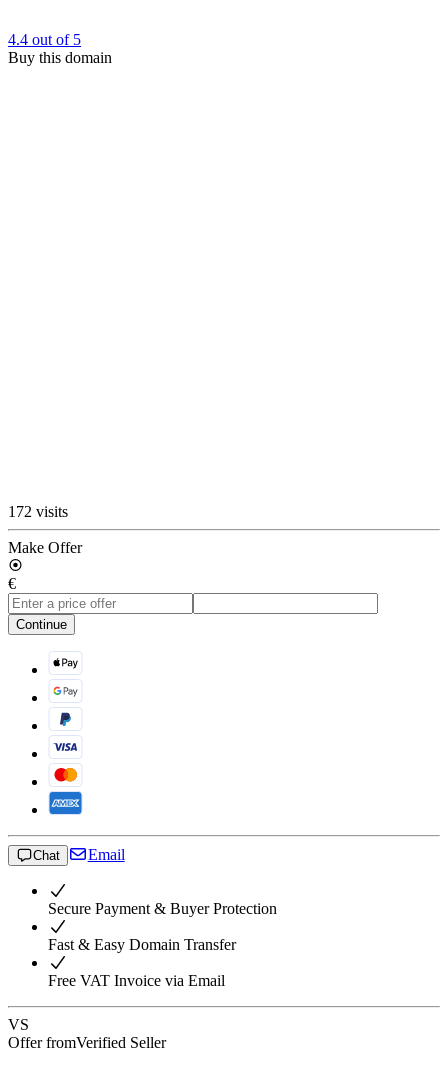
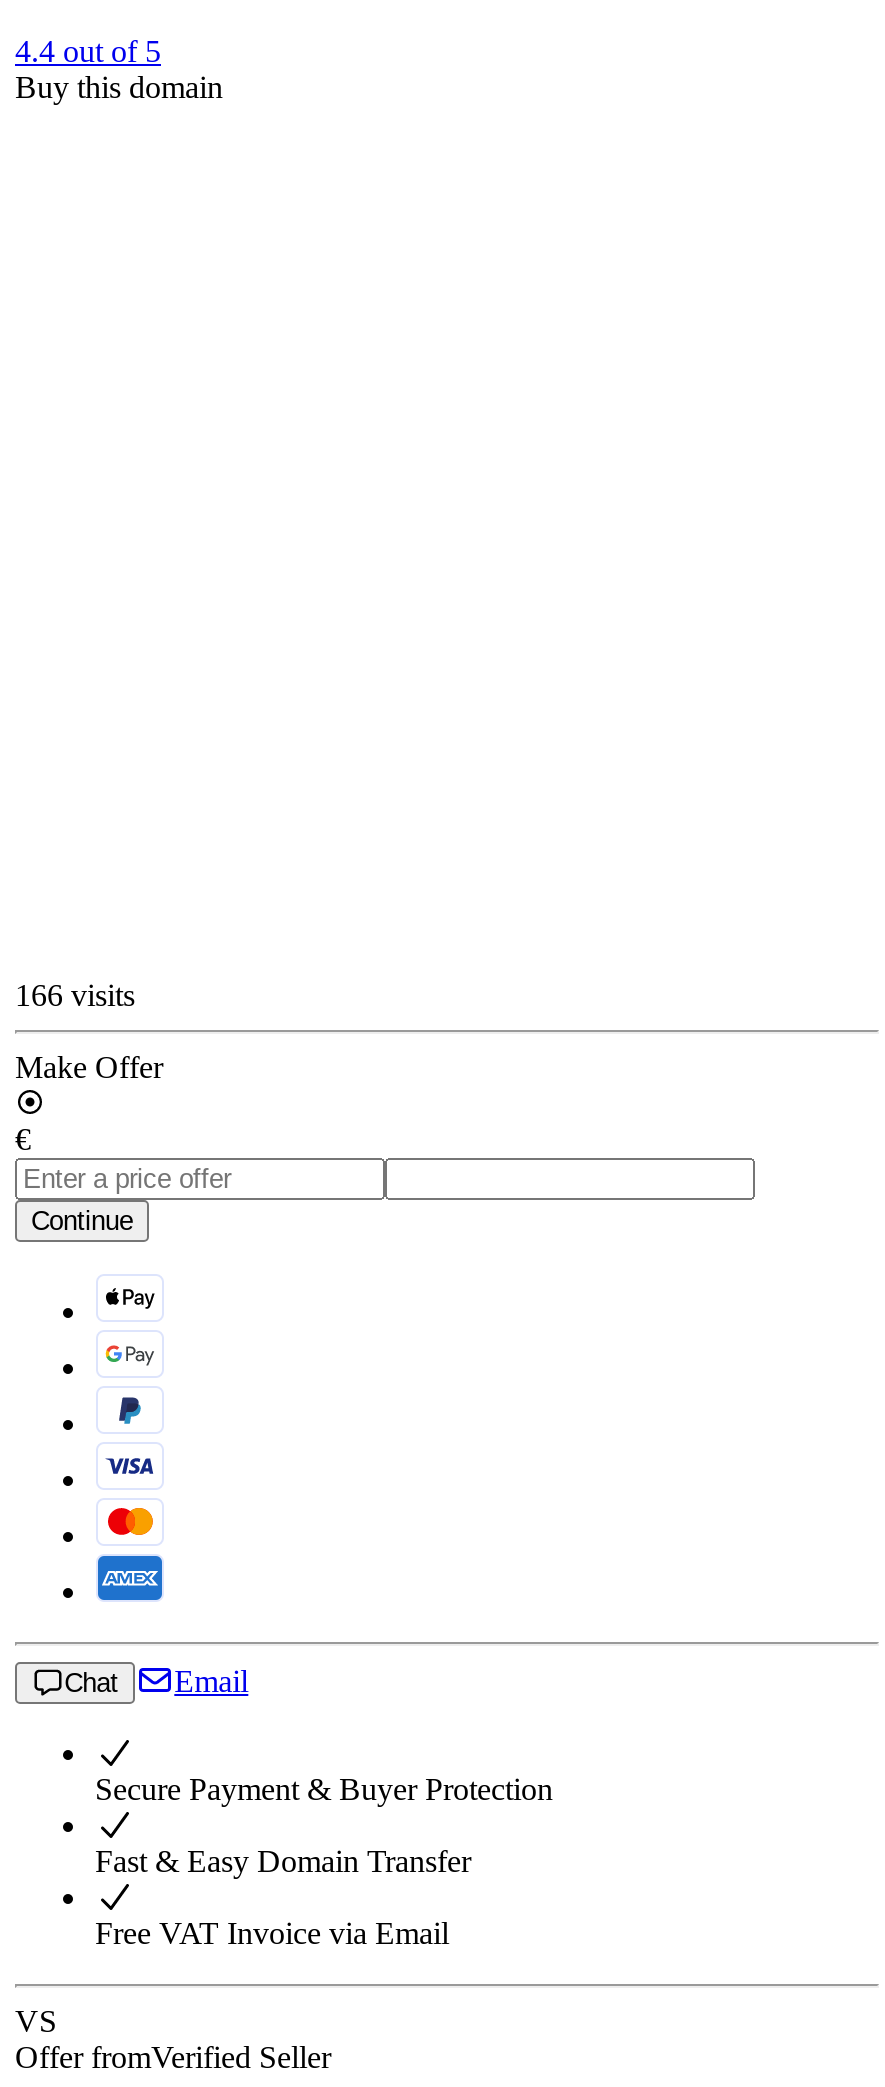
- 172 visits
+ 166 visits
